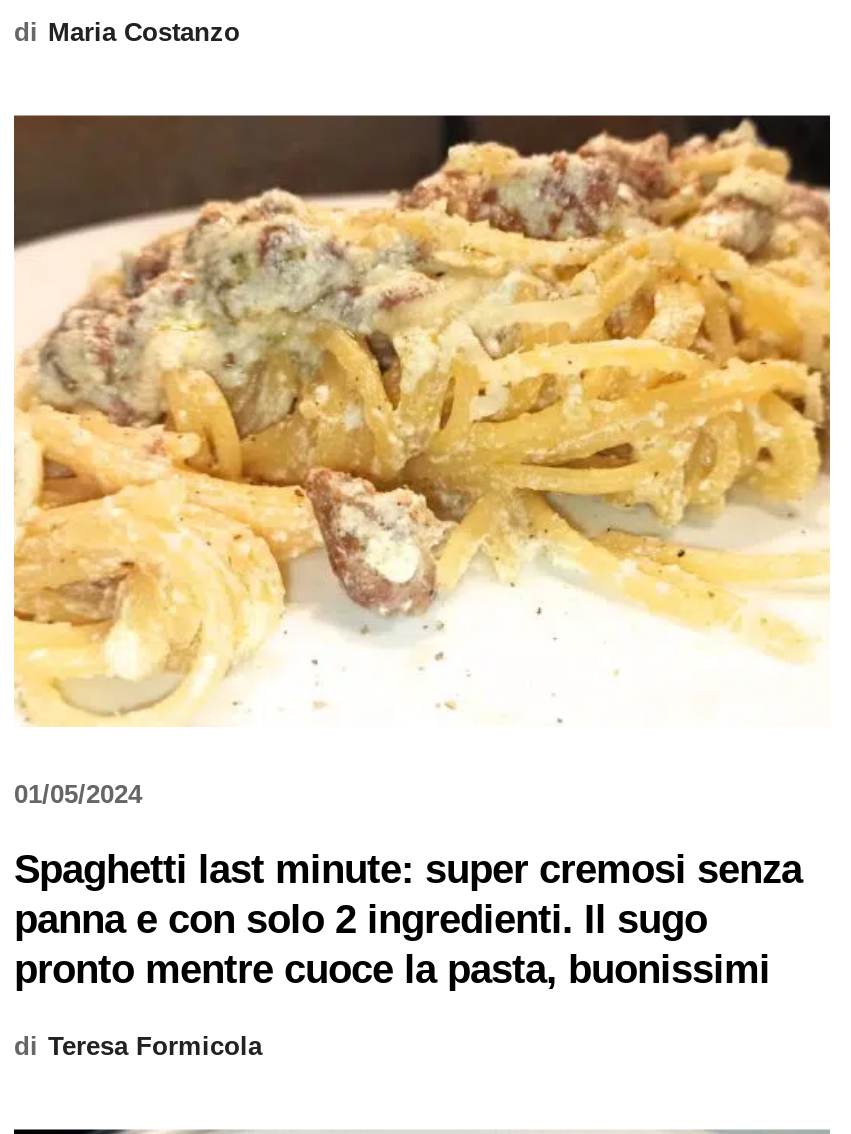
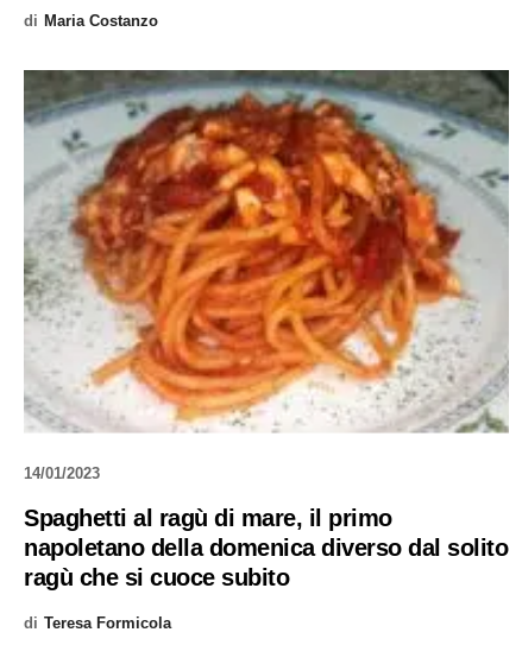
- [image]
- 01/05/2024
+ [image]
+ 14/01/2023

- Spaghetti last minute: super cremosi senza
- panna e con solo 2 ingredienti. Il sugo
- pronto mentre cuoce la pasta, buonissimi
+ Spaghetti al ragù di mare, il primo
+ napoletano della domenica diverso dal solito
+ ragù che si cuoce subito
